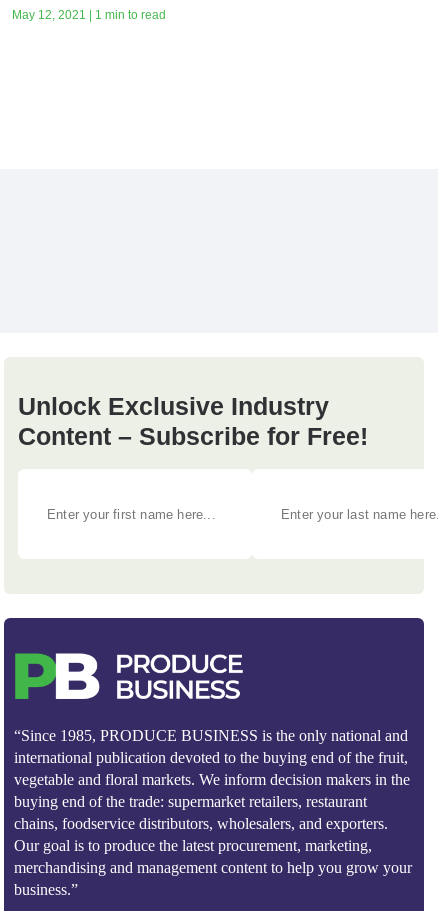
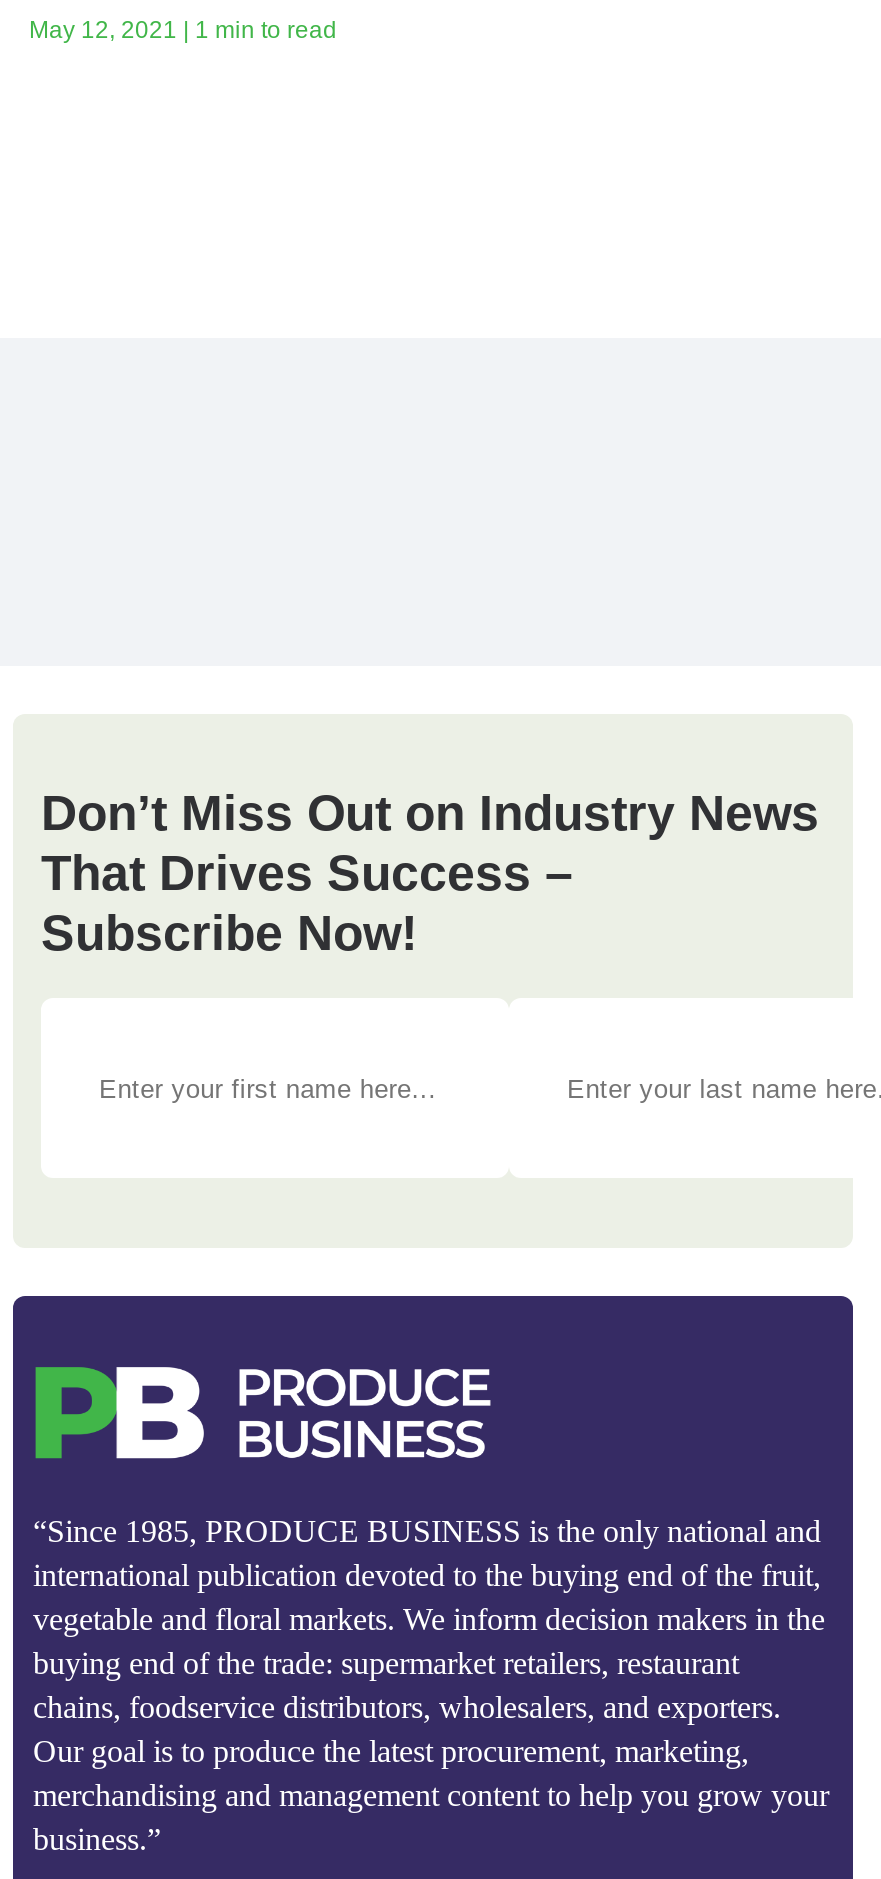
- Unlock Exclusive Industry
- Content – Subscribe for Free!
+ Don’t Miss Out on Industry News
+ That Drives Success –
+ Subscribe Now!
